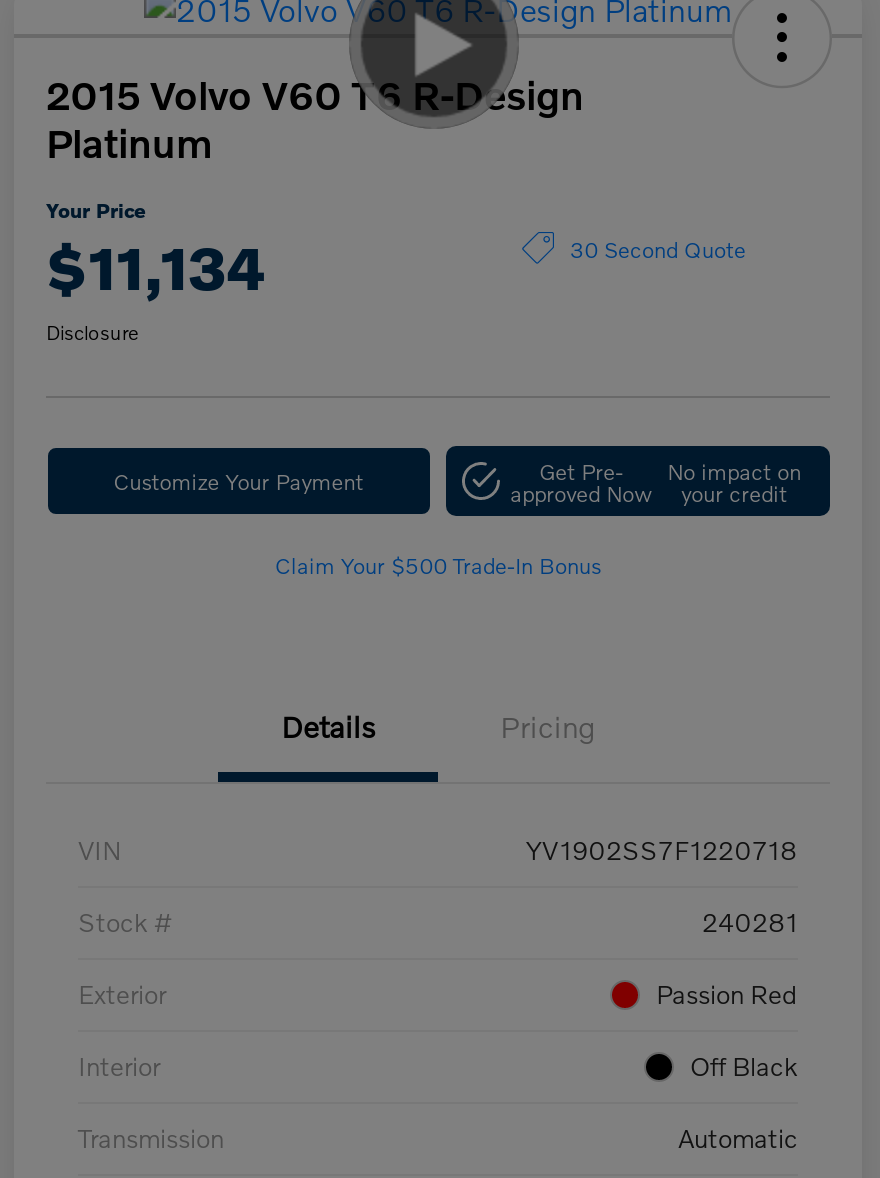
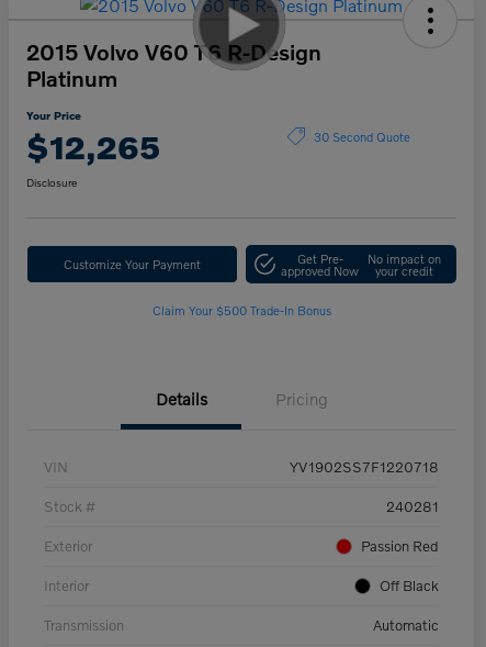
- $11,134
+ $12,265
